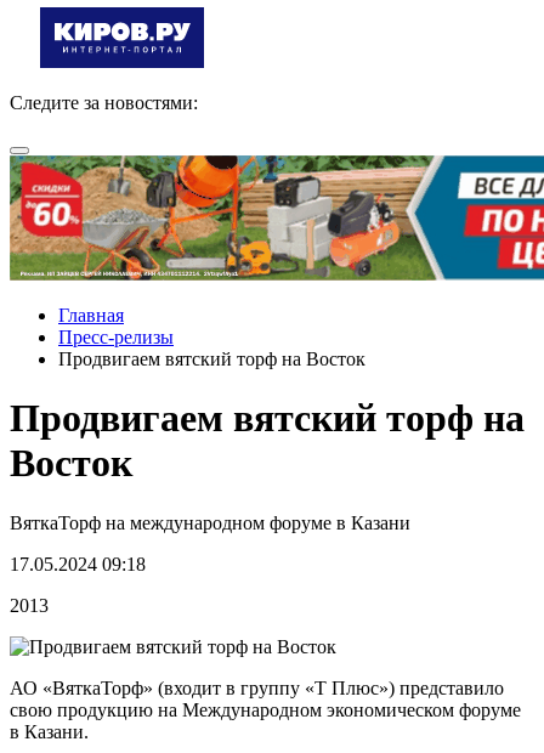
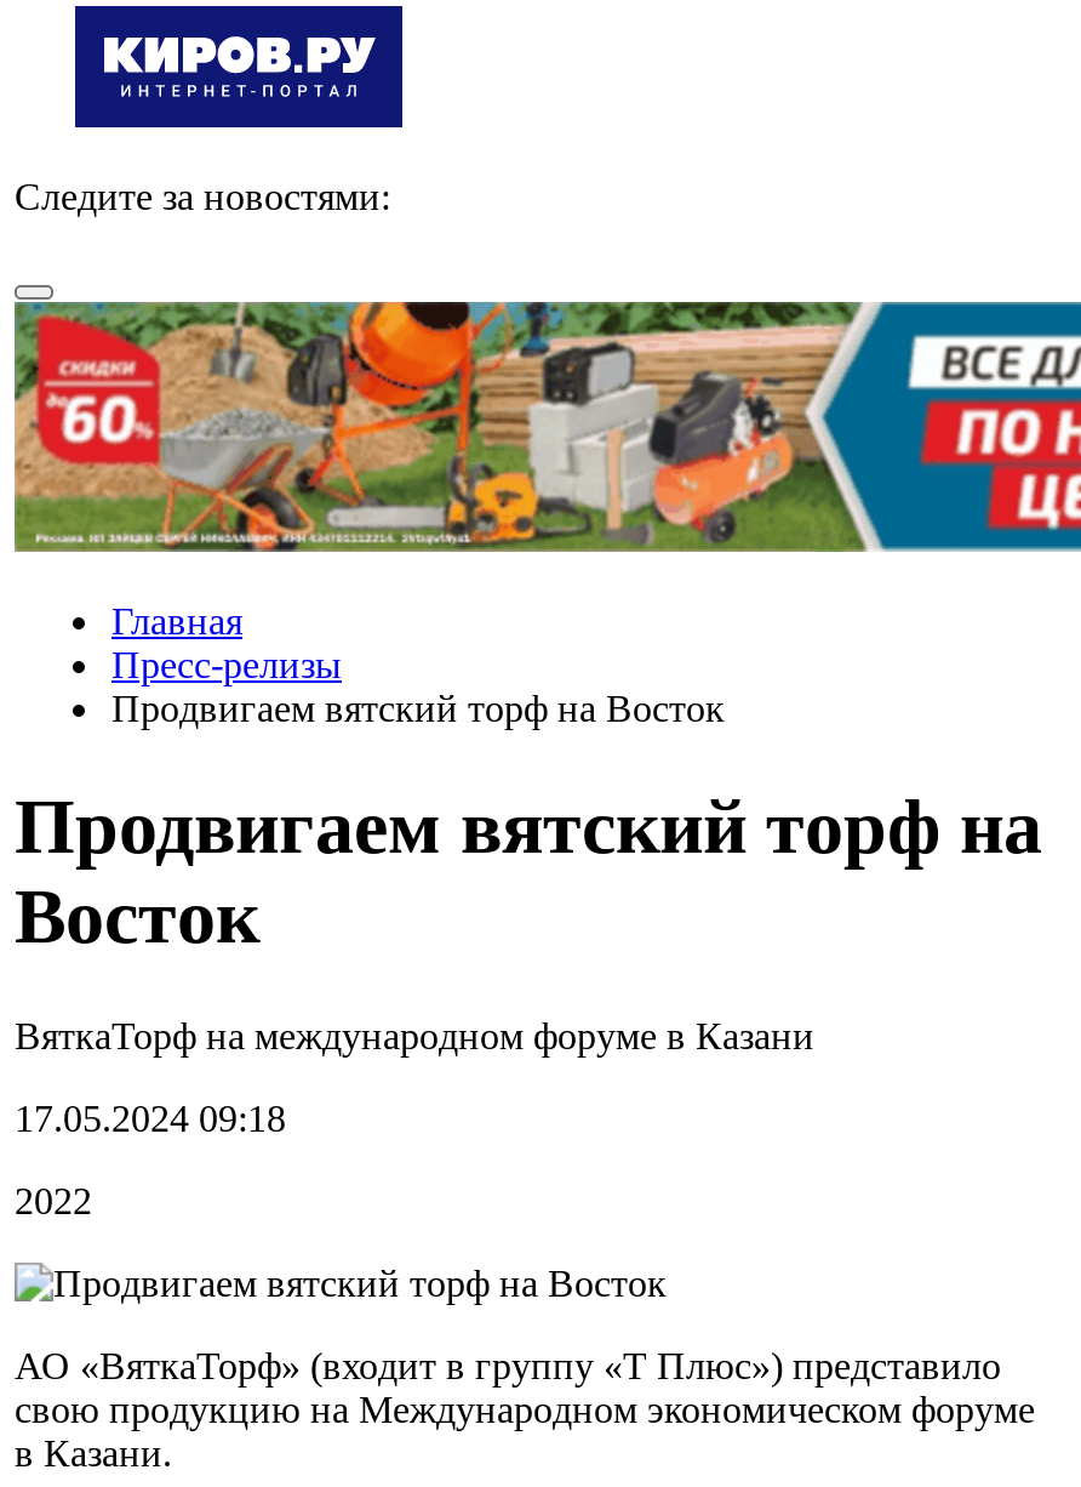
- 2013
+ 2022
